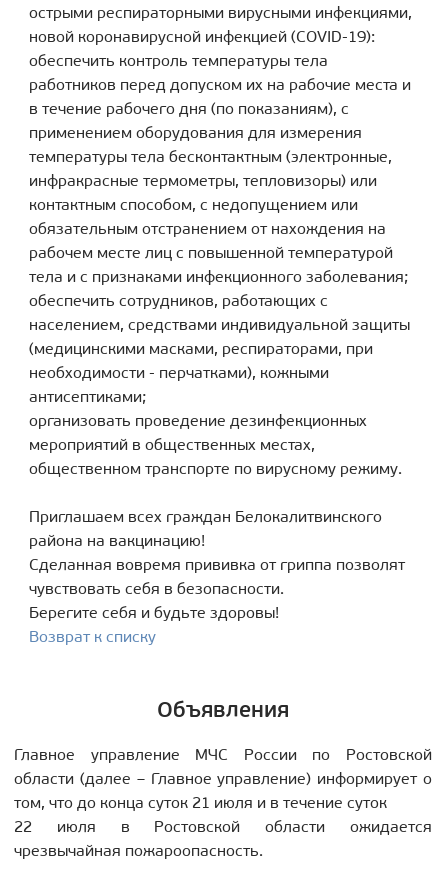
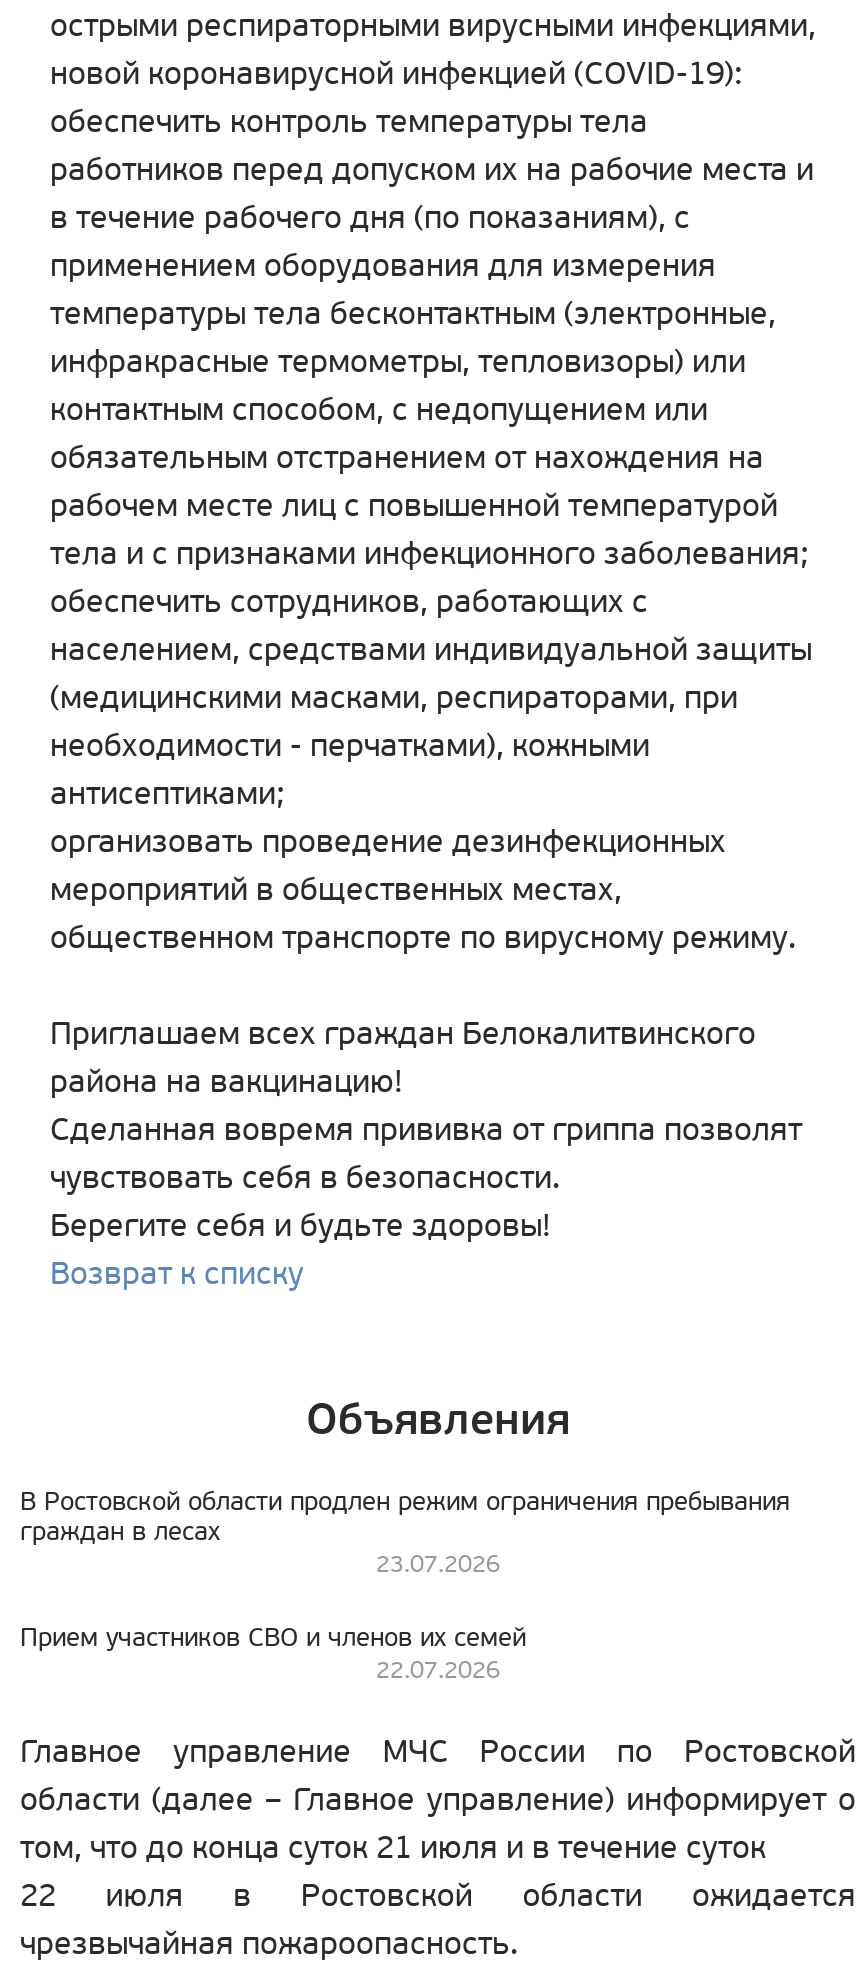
+ В Ростовской области продлен режим ограничения пребывания
+ граждан в лесах
+ 23.07.2026
+ Прием участников СВО и членов их семей
+ 22.07.2026
